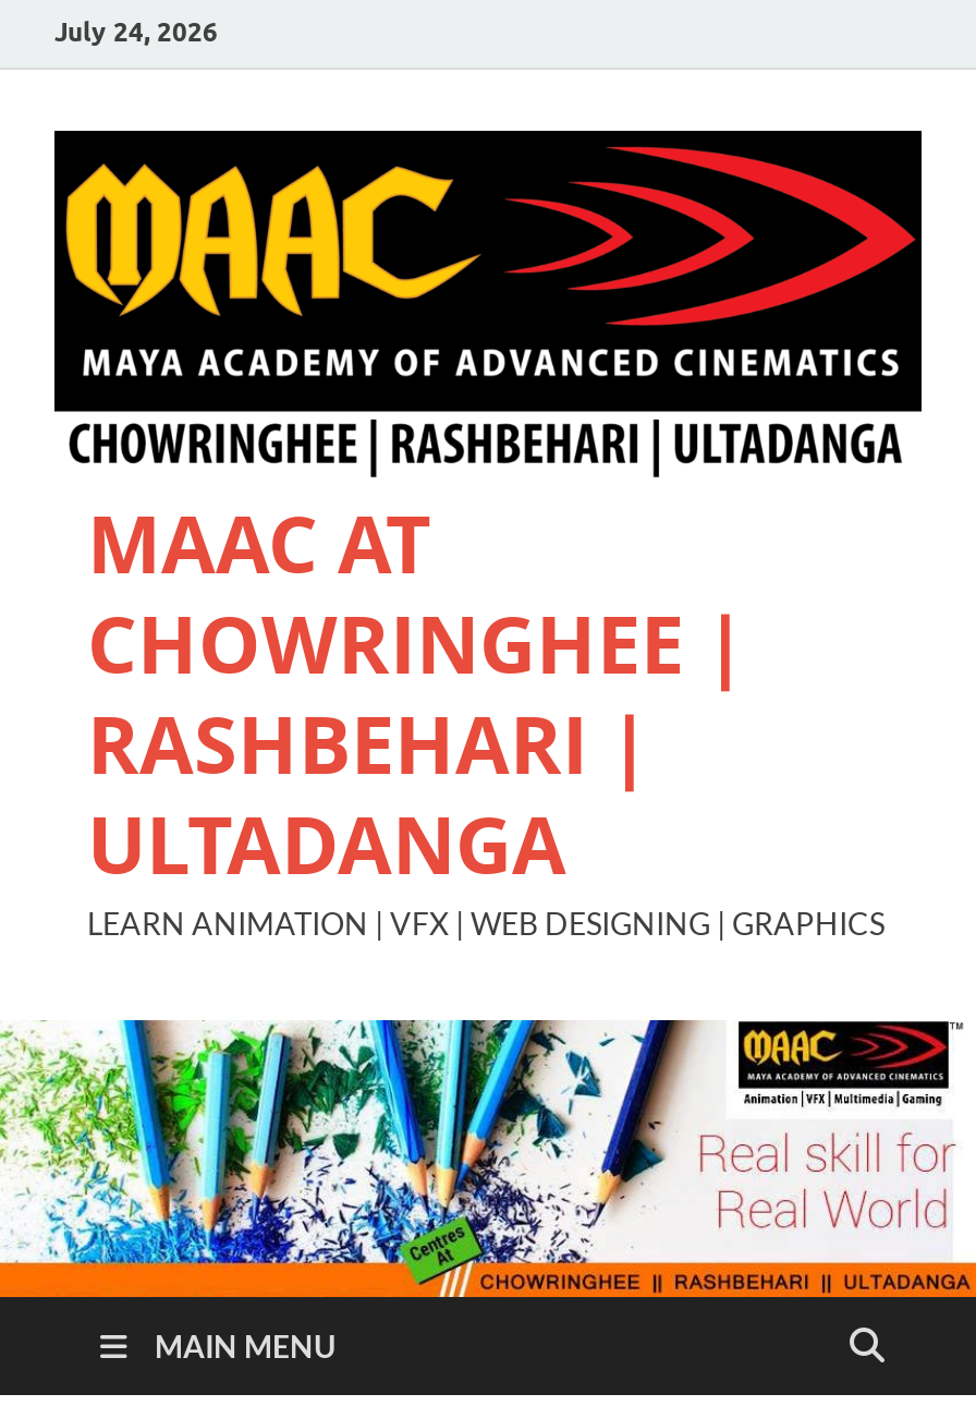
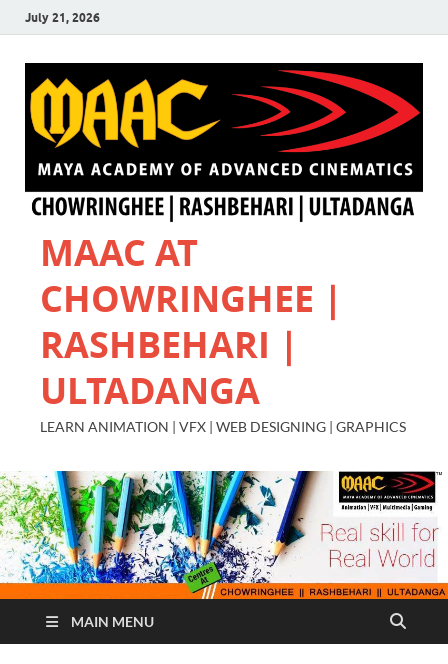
- July 24, 2026
+ July 21, 2026
